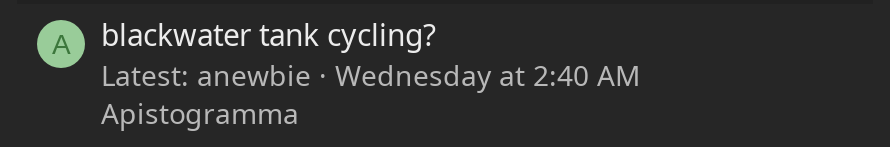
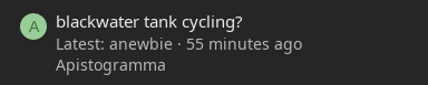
- Wednesday at 2:40 AM
+ 55 minutes ago
